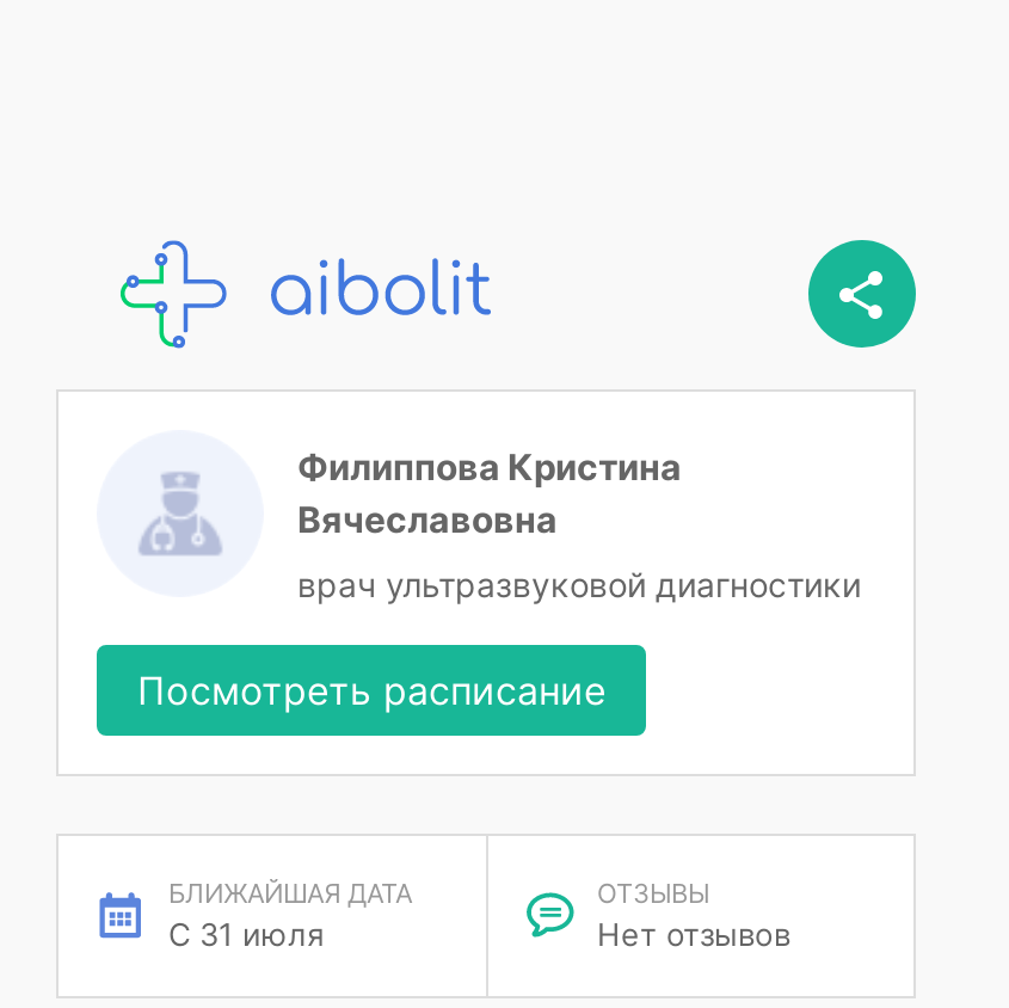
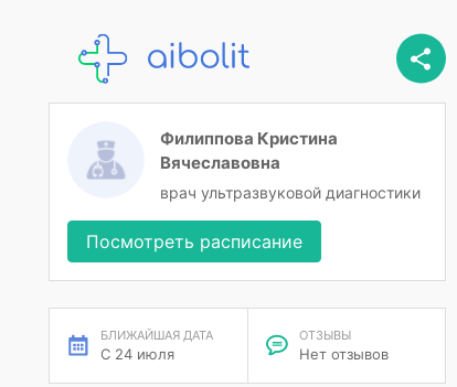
- С 31 июля
+ С 24 июля
